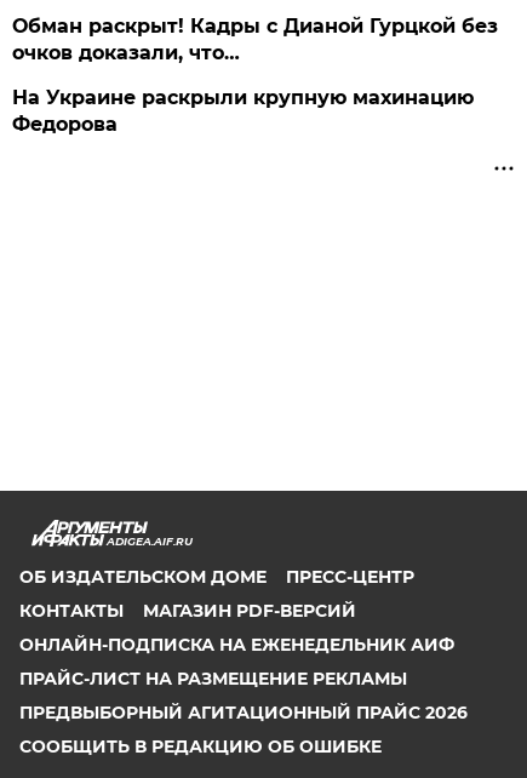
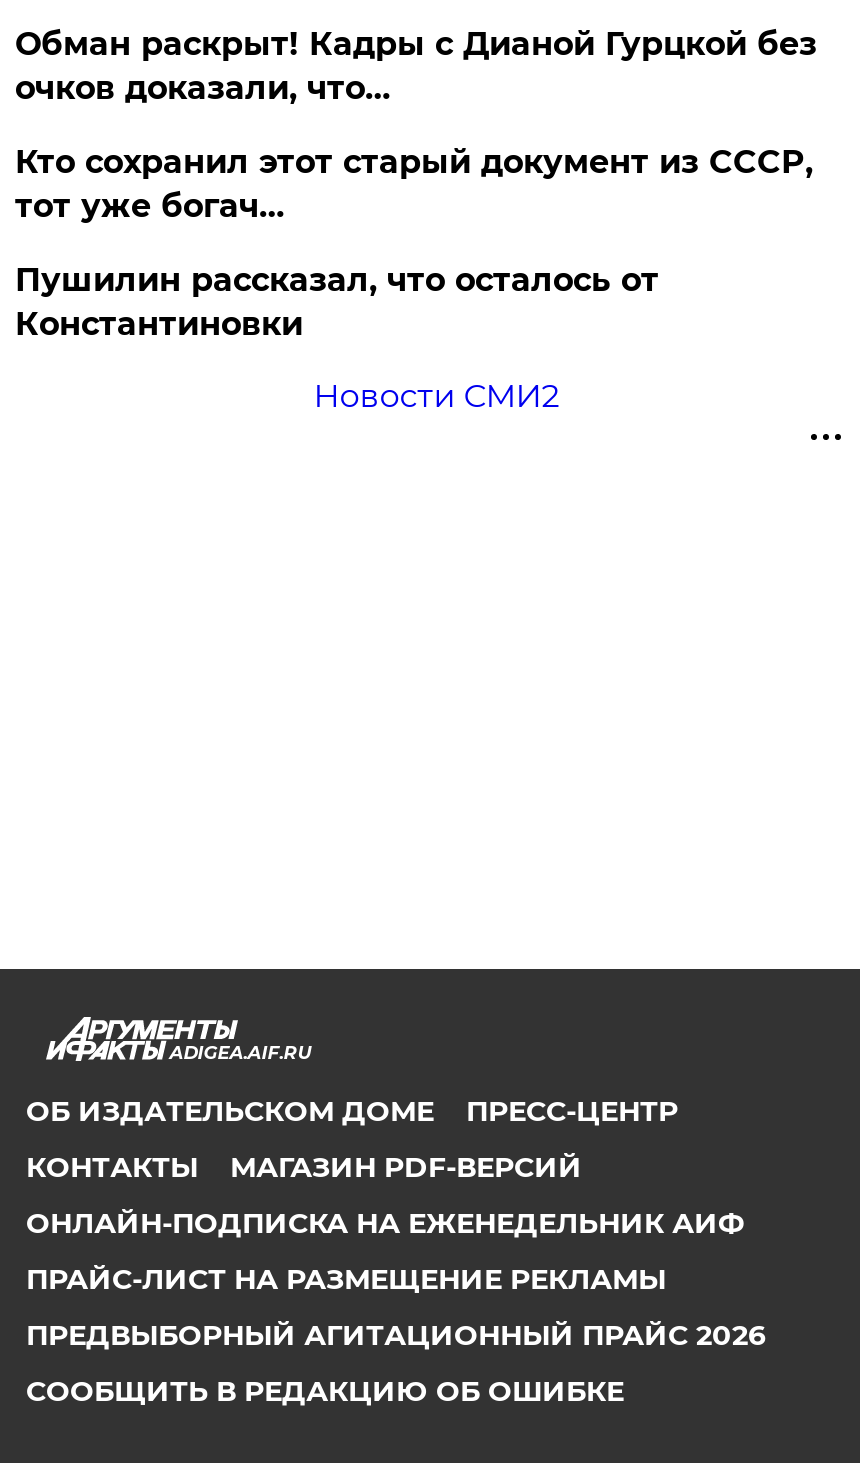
- На Украине раскрыли крупную махинацию
- Федорова
+ Кто сохранил этот старый документ из СССР,
+ тот уже богач…
+ Пушилин рассказал, что осталось от
+ Константиновки
+ Новости СМИ2
